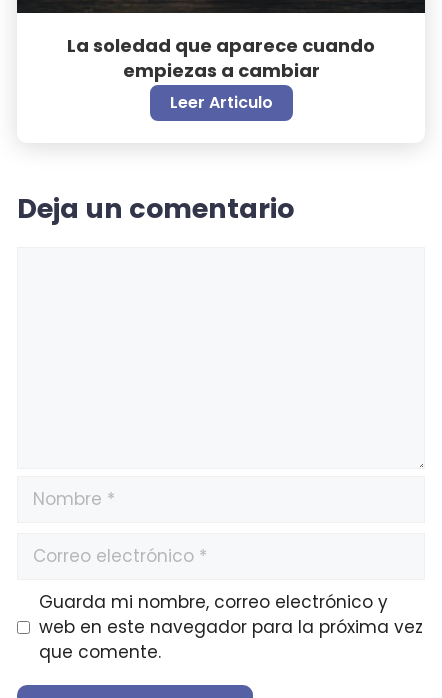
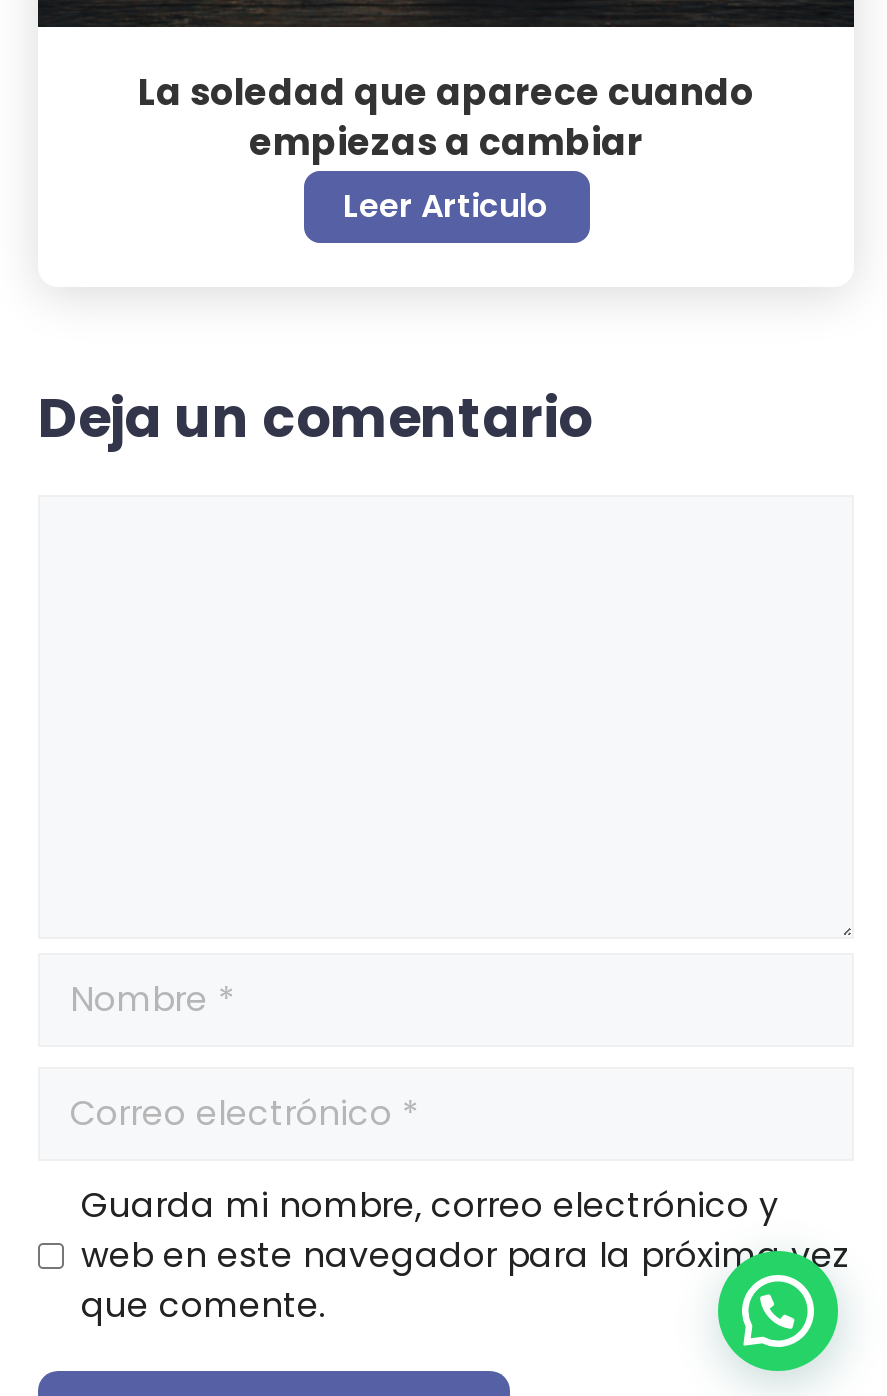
+ [image]
